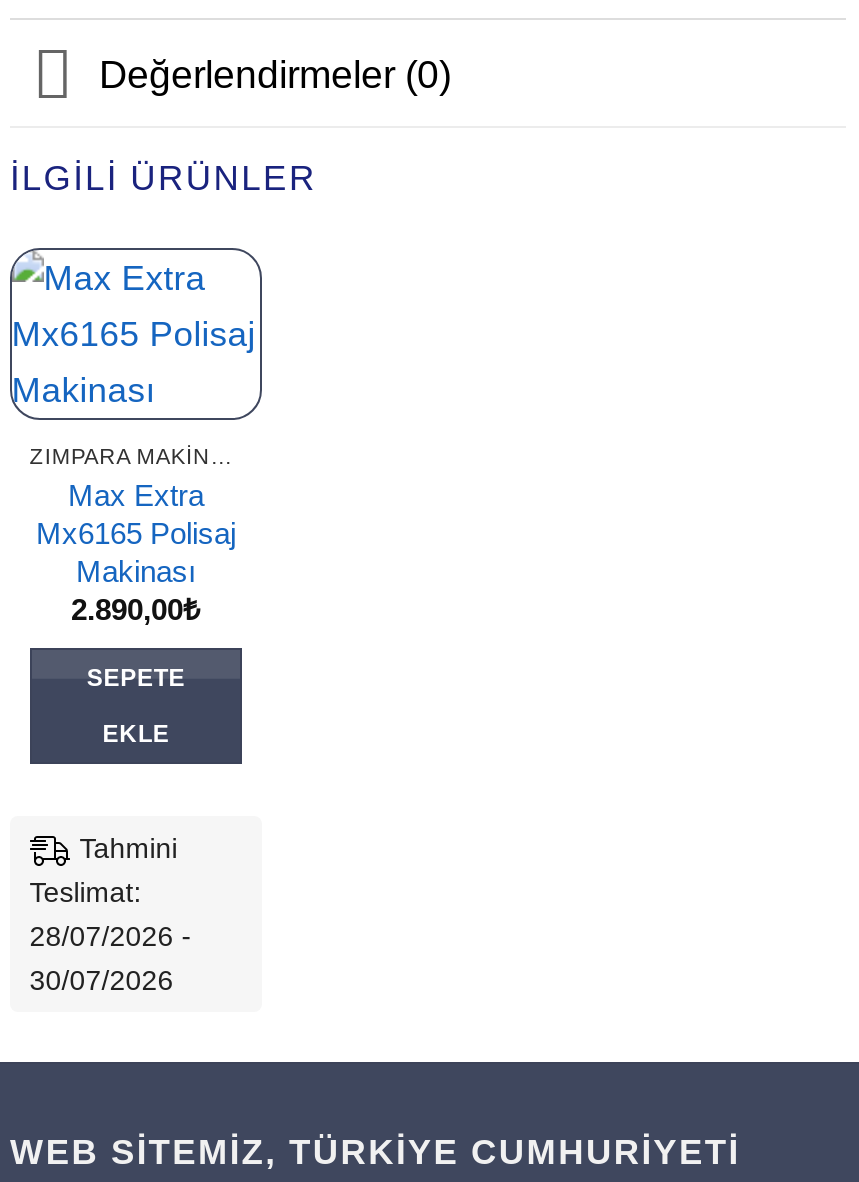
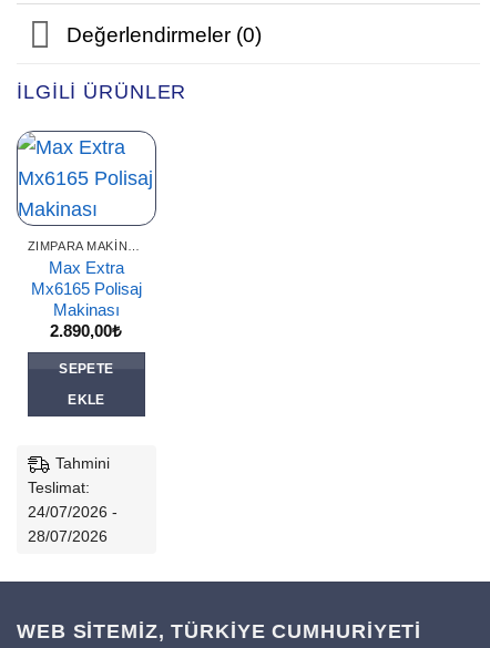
- 28/07/2026 -
+ 24/07/2026 -

- 30/07/2026
+ 28/07/2026
